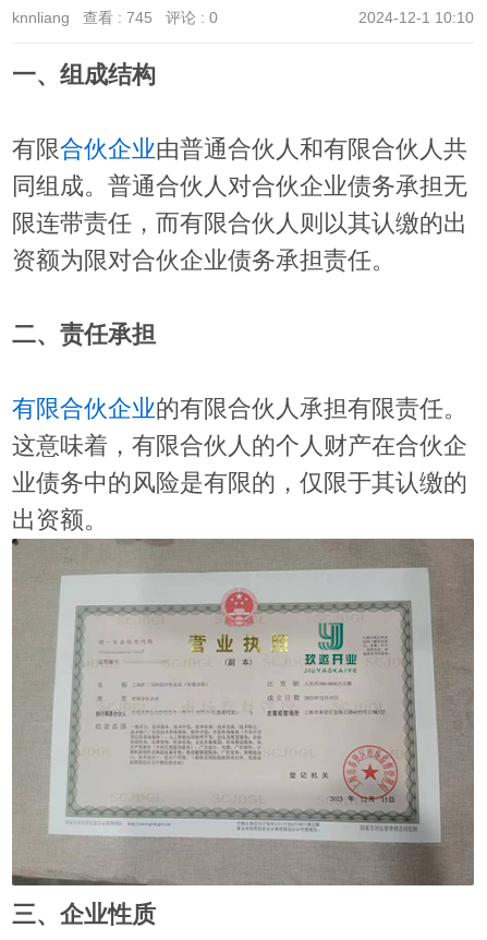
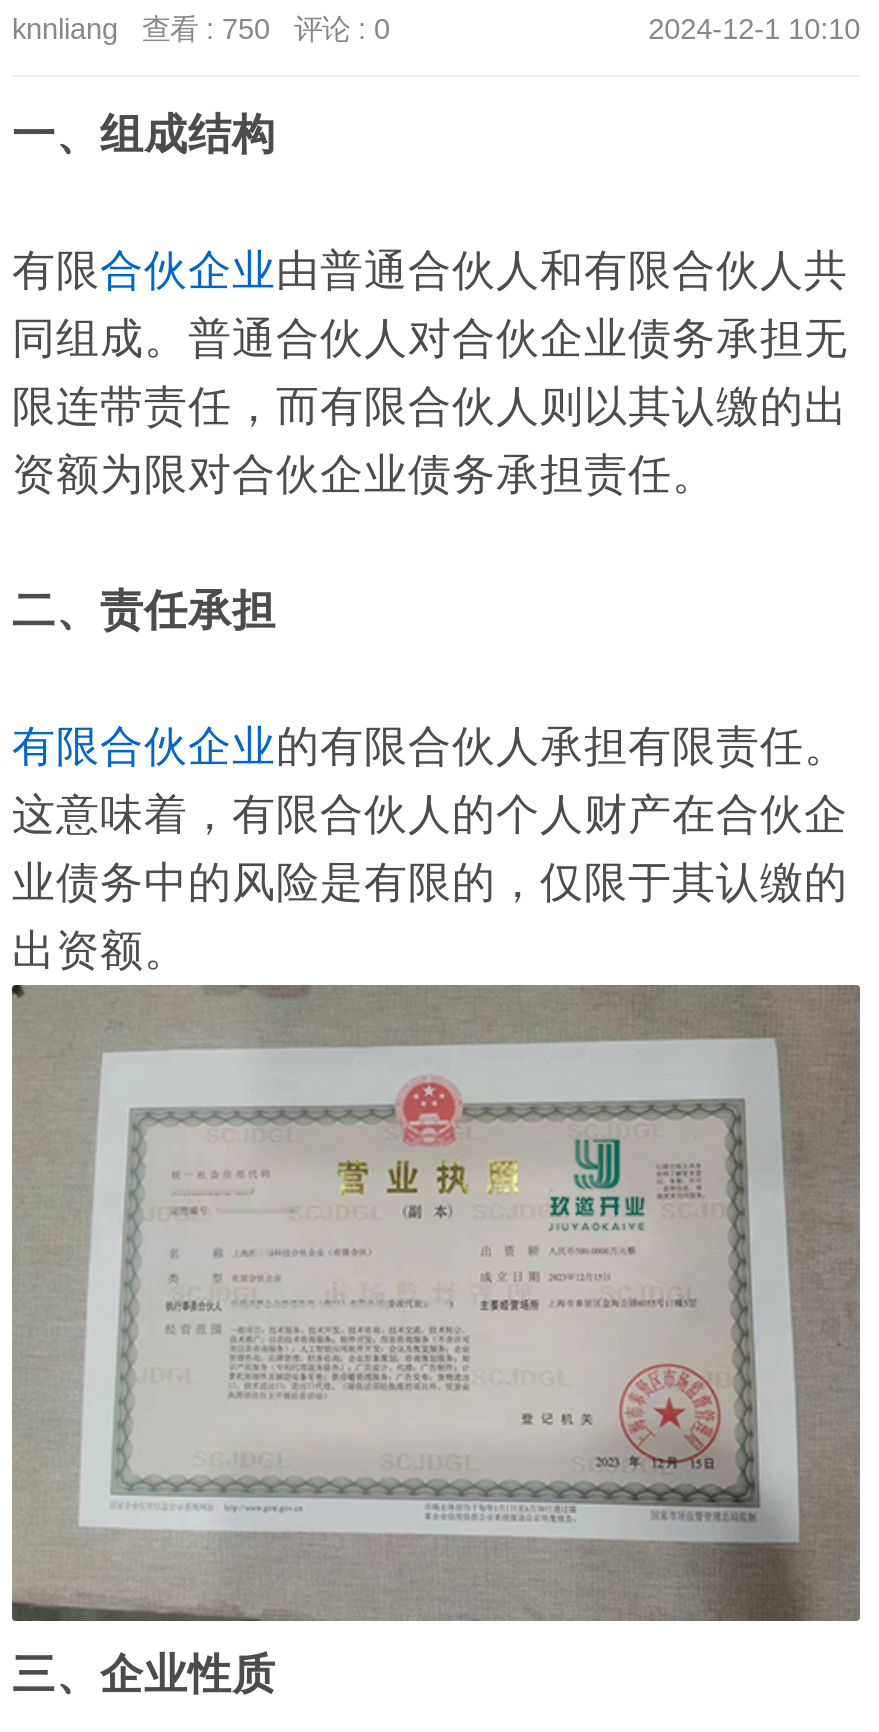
- knnliang查看 : 745评论 : 0
+ knnliang查看 : 750评论 : 0
